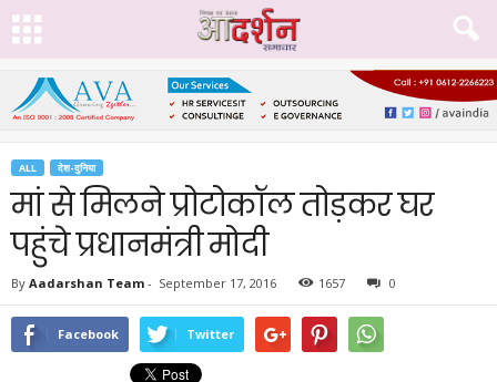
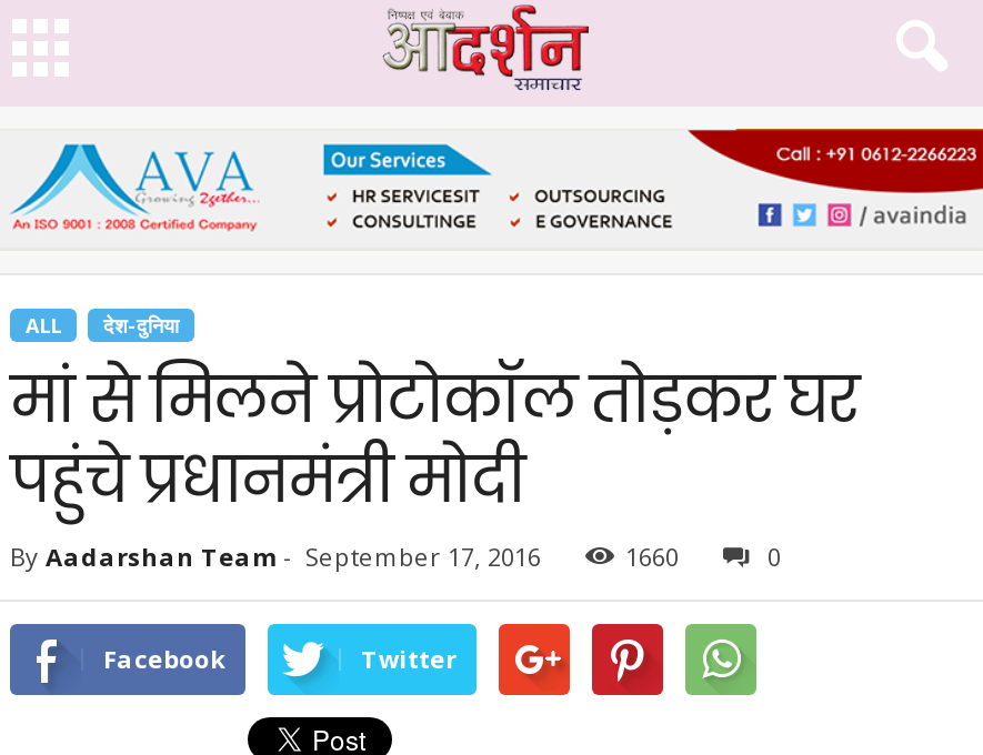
- 1657
+ 1660
